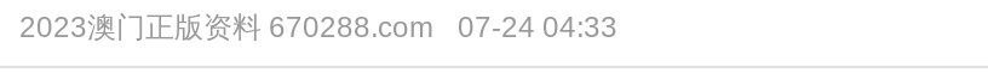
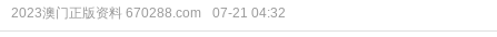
- 2023澳门正版资料 670288.com 07-24 04:33
+ 2023澳门正版资料 670288.com 07-21 04:32
